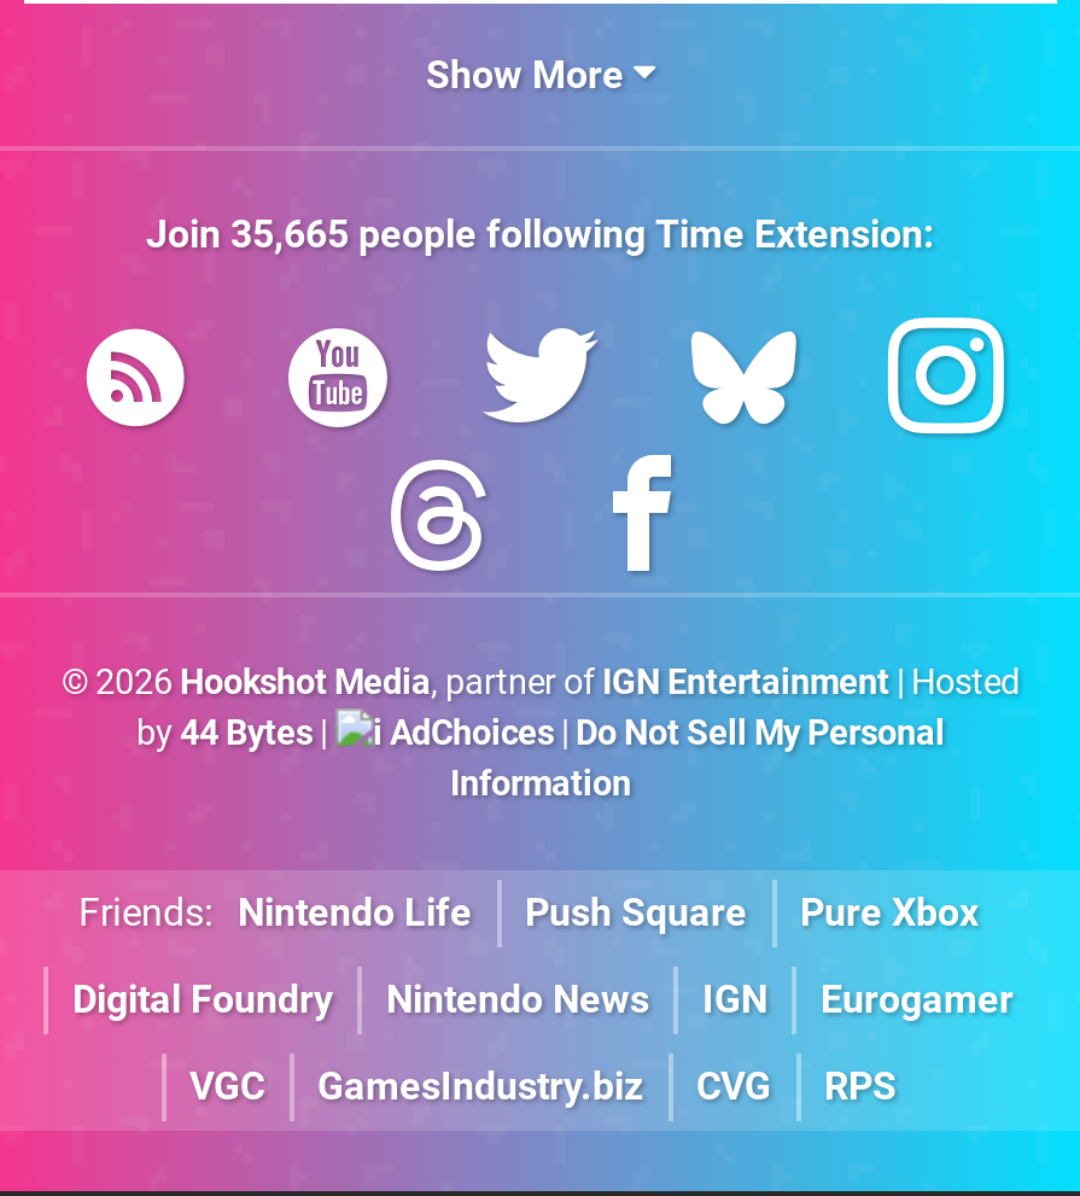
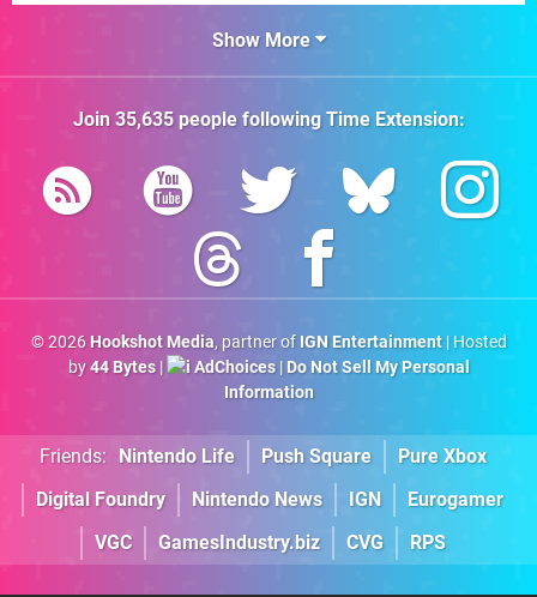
- Join 35,665 people following Time Extension:
+ Join 35,635 people following Time Extension:
